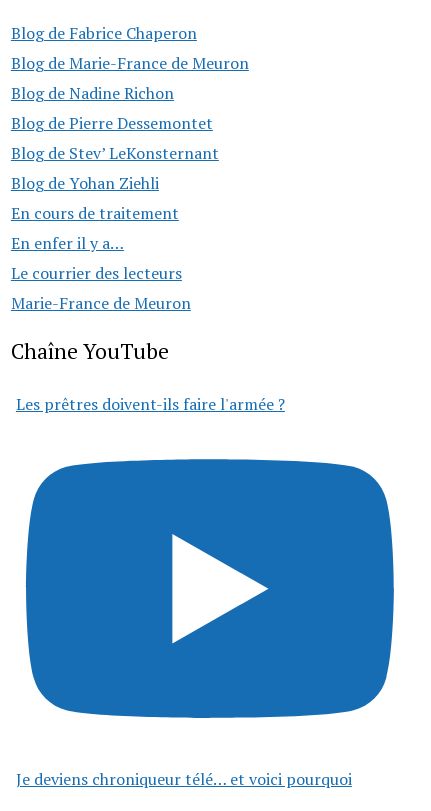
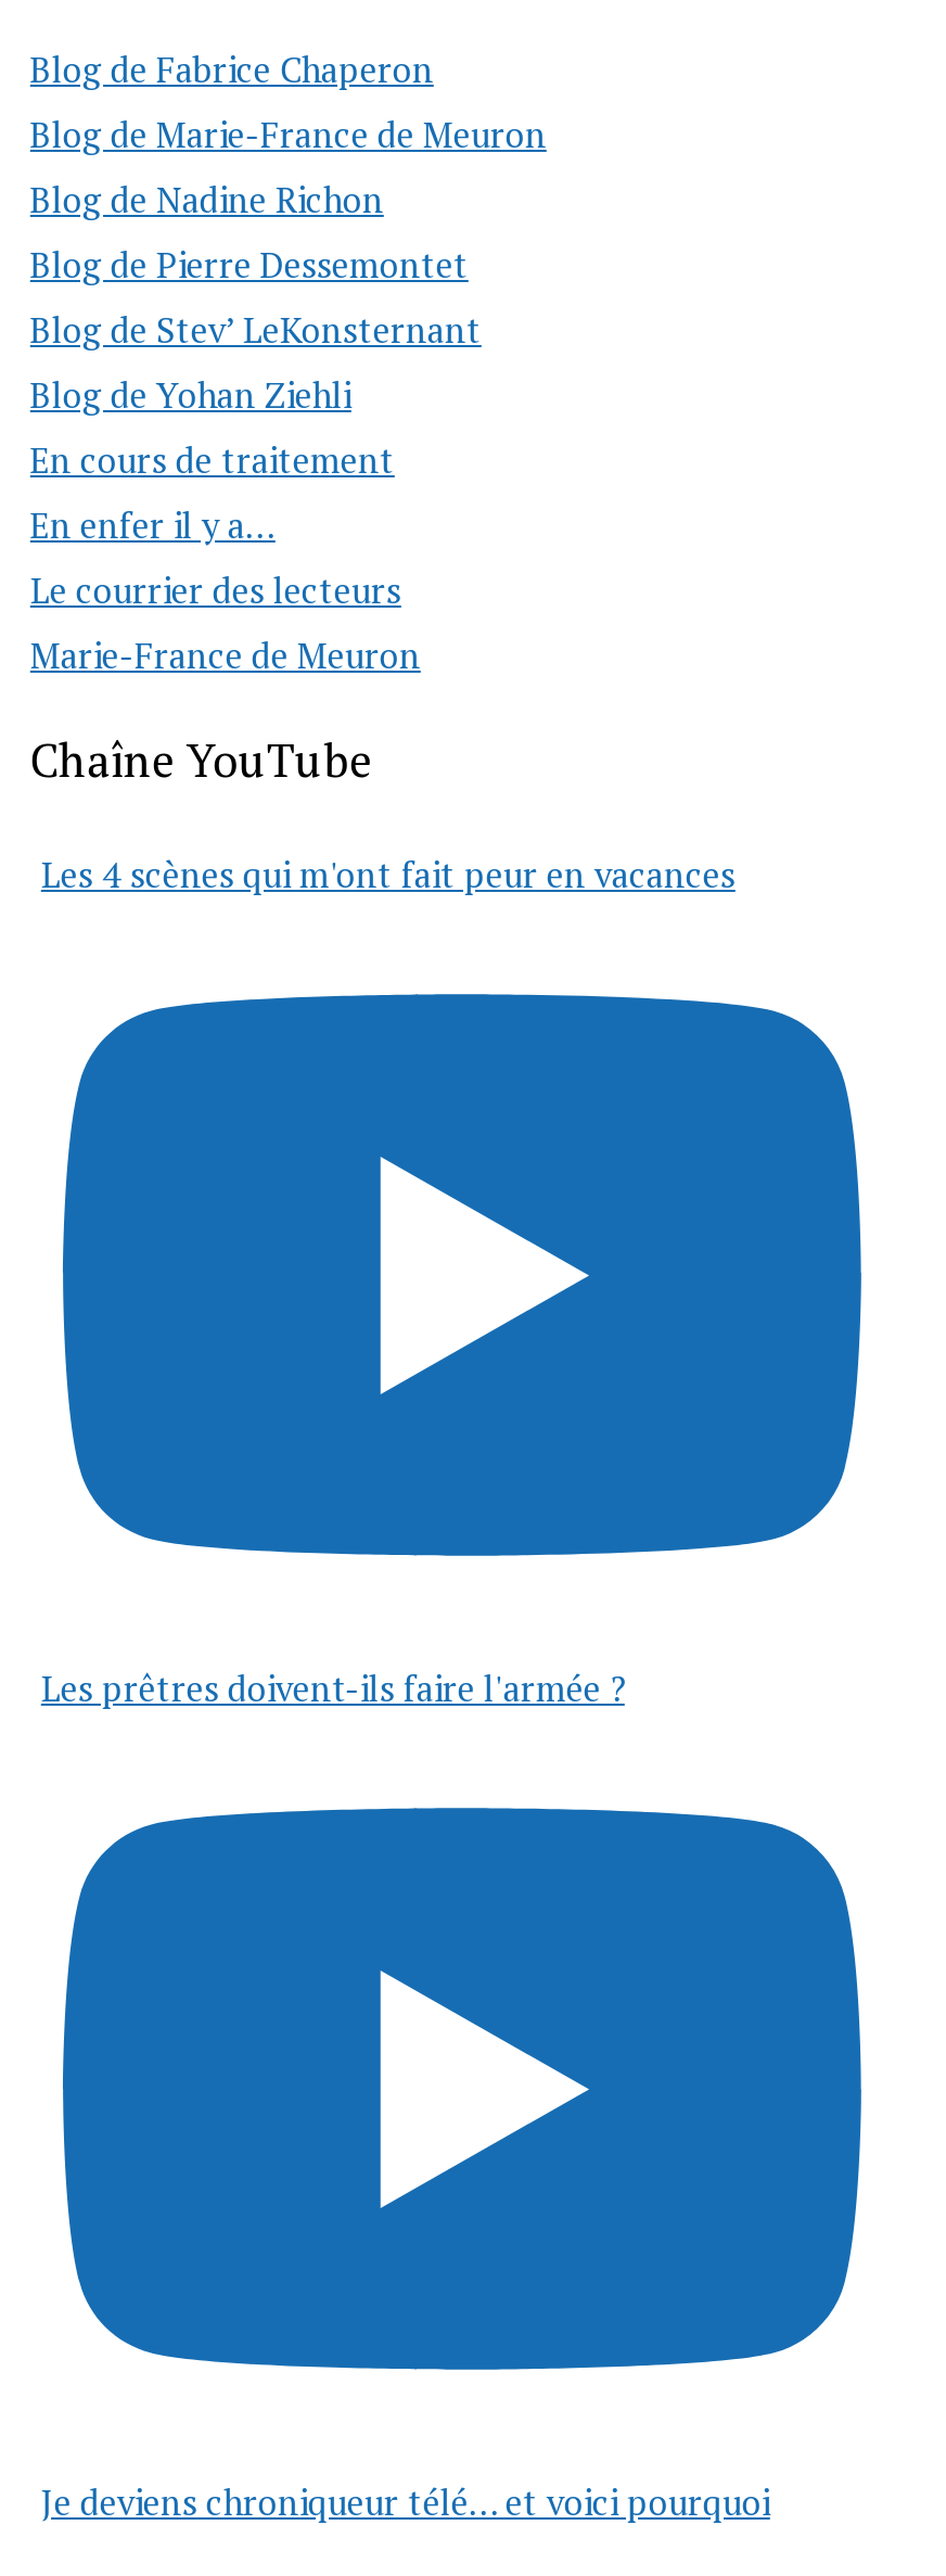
+ Les 4 scènes qui m'ont fait peur en vacances
